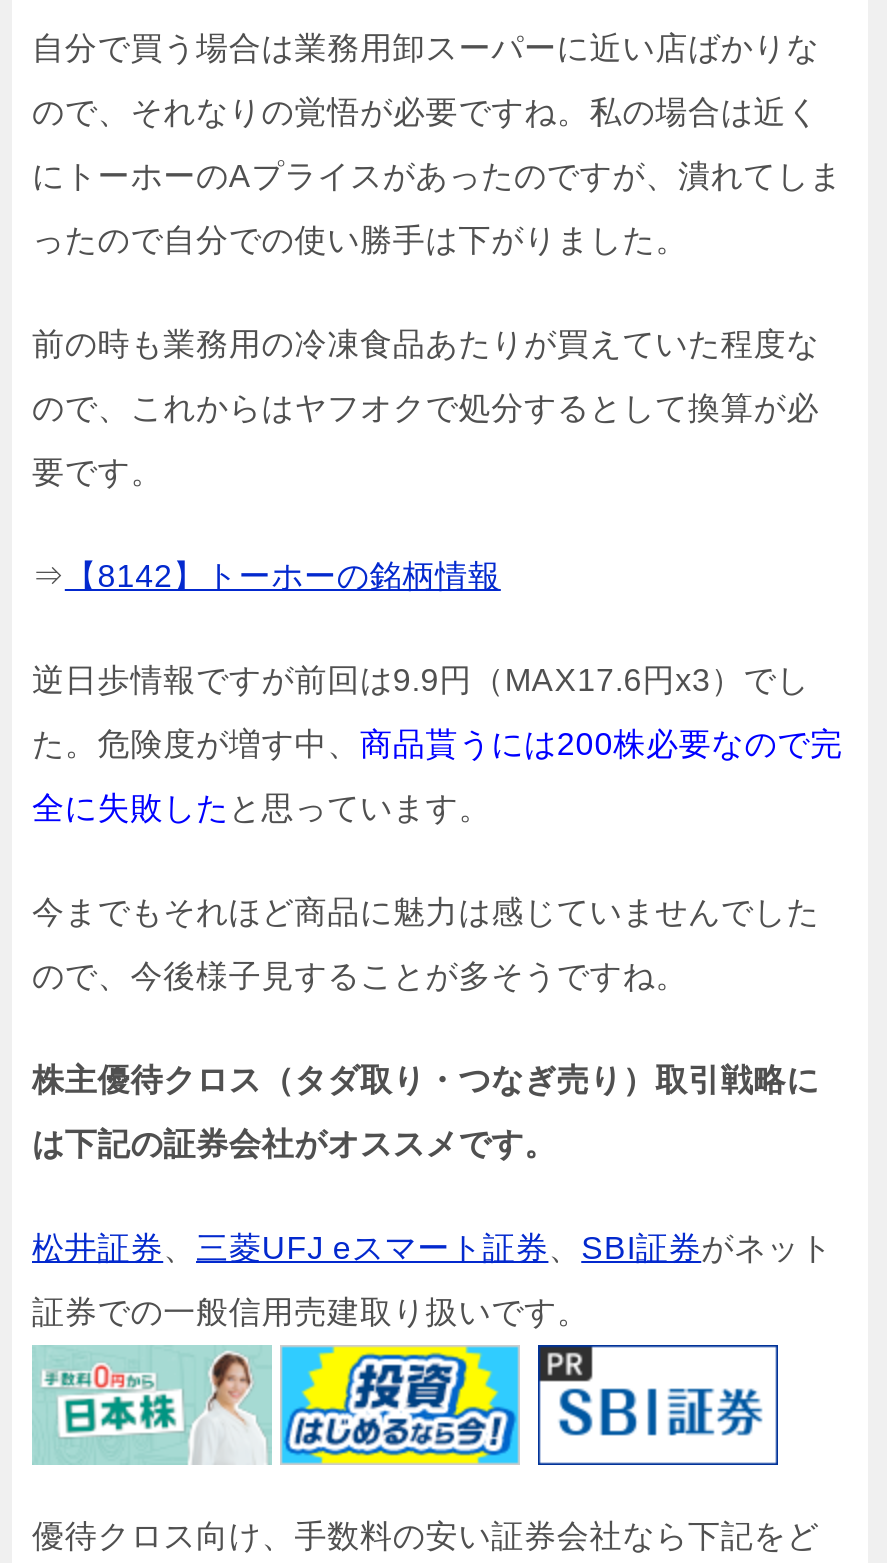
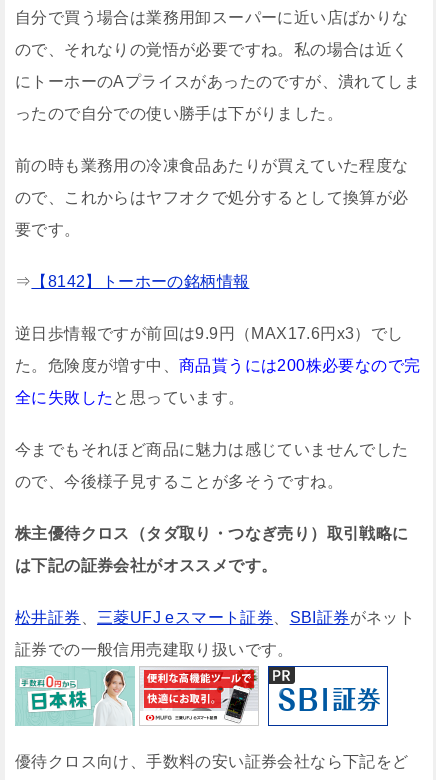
- [image]
+ [image]
